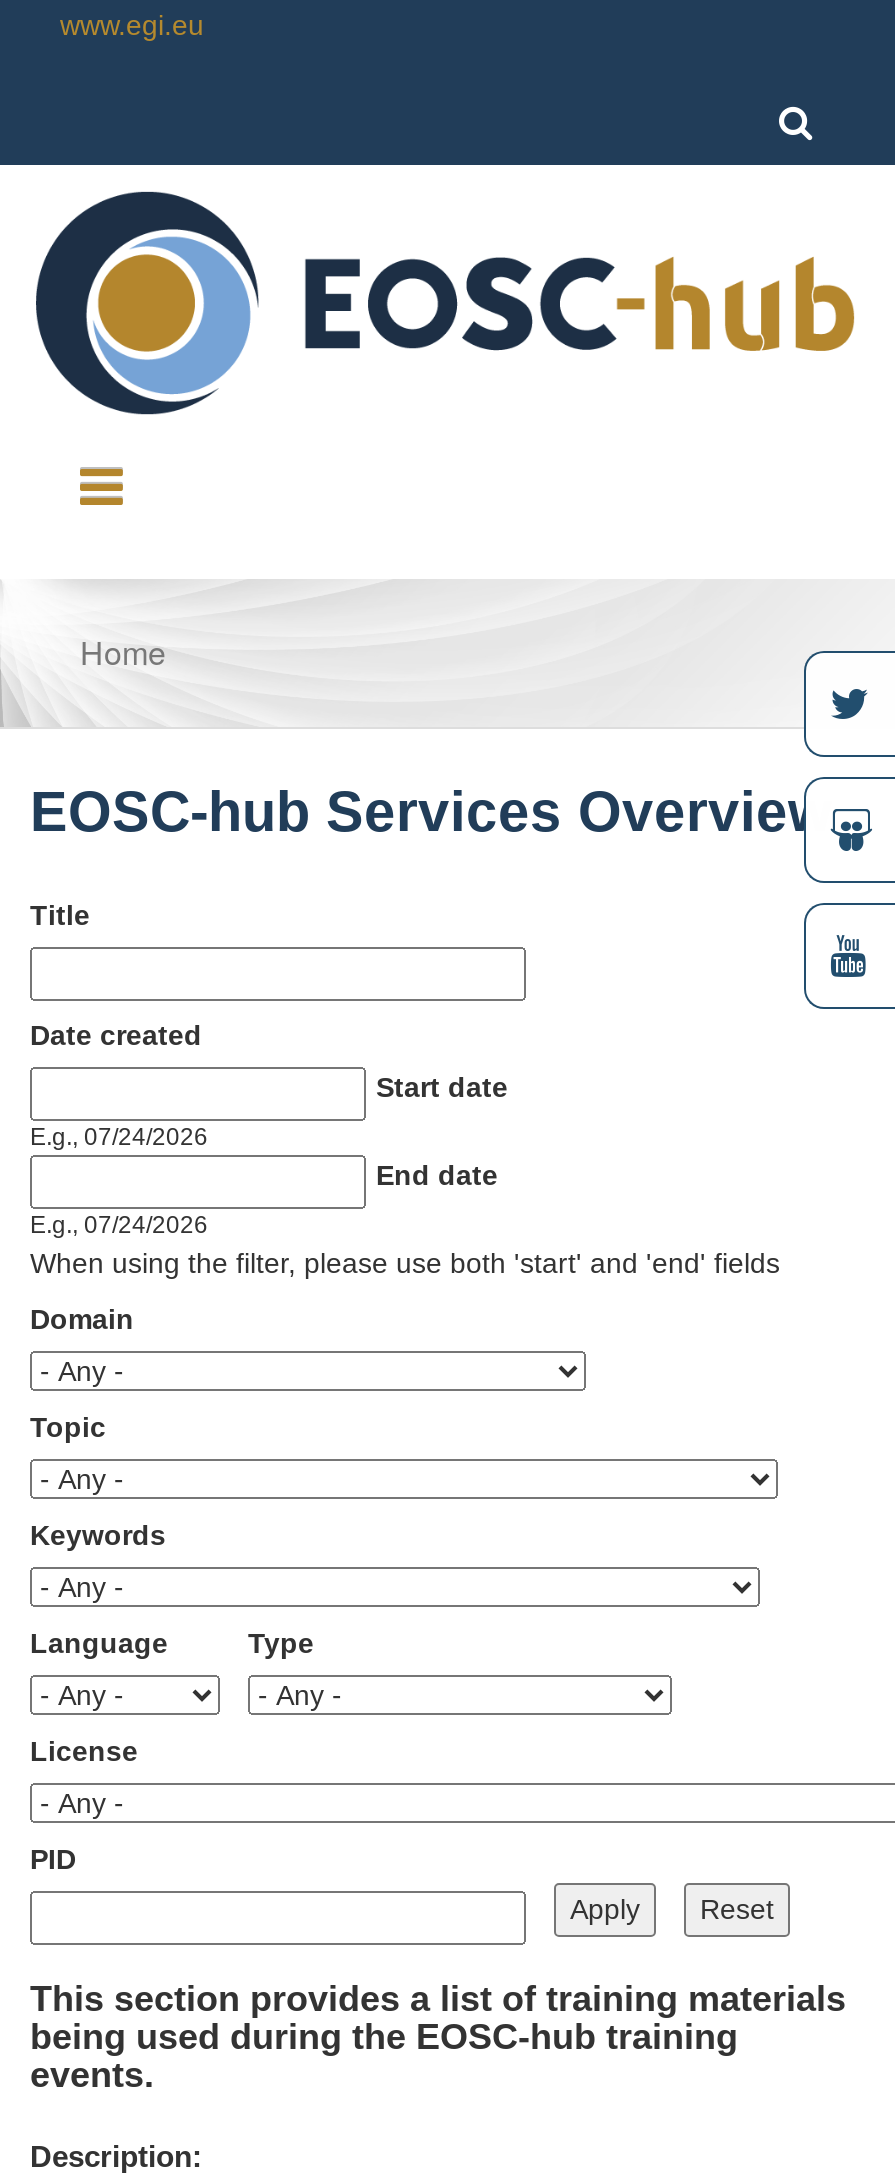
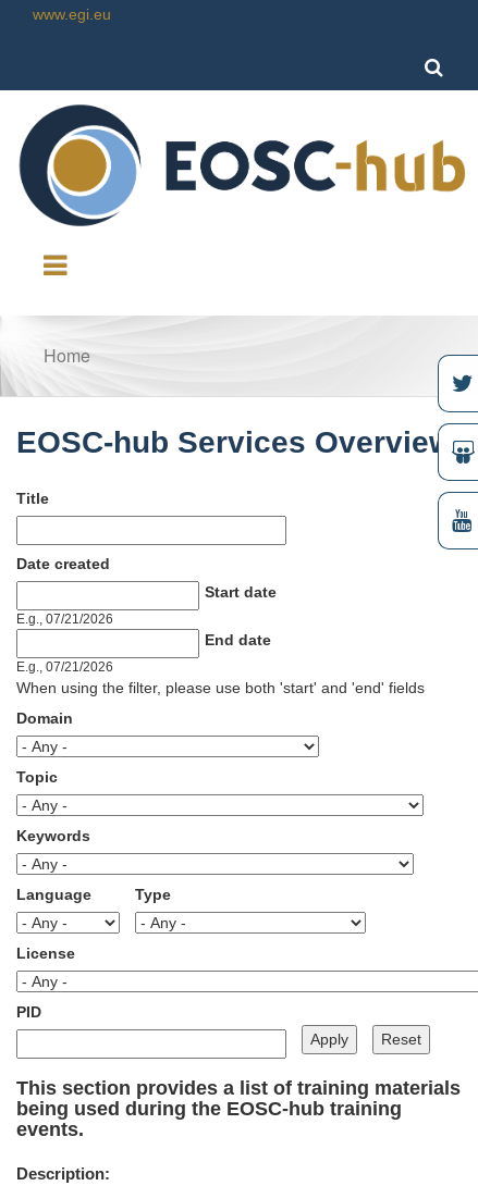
- E.g., 07/24/2026
+ E.g., 07/21/2026

- E.g., 07/24/2026
+ E.g., 07/21/2026
